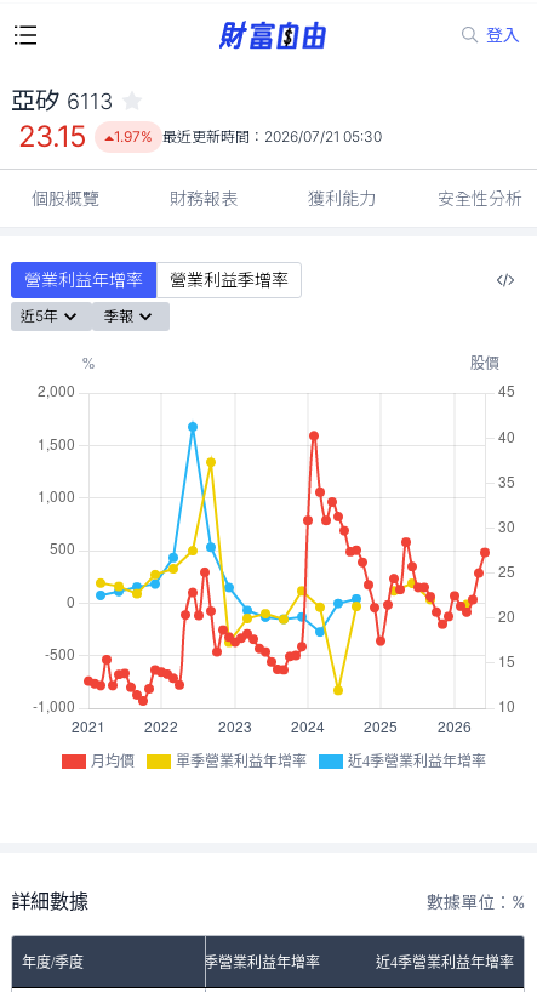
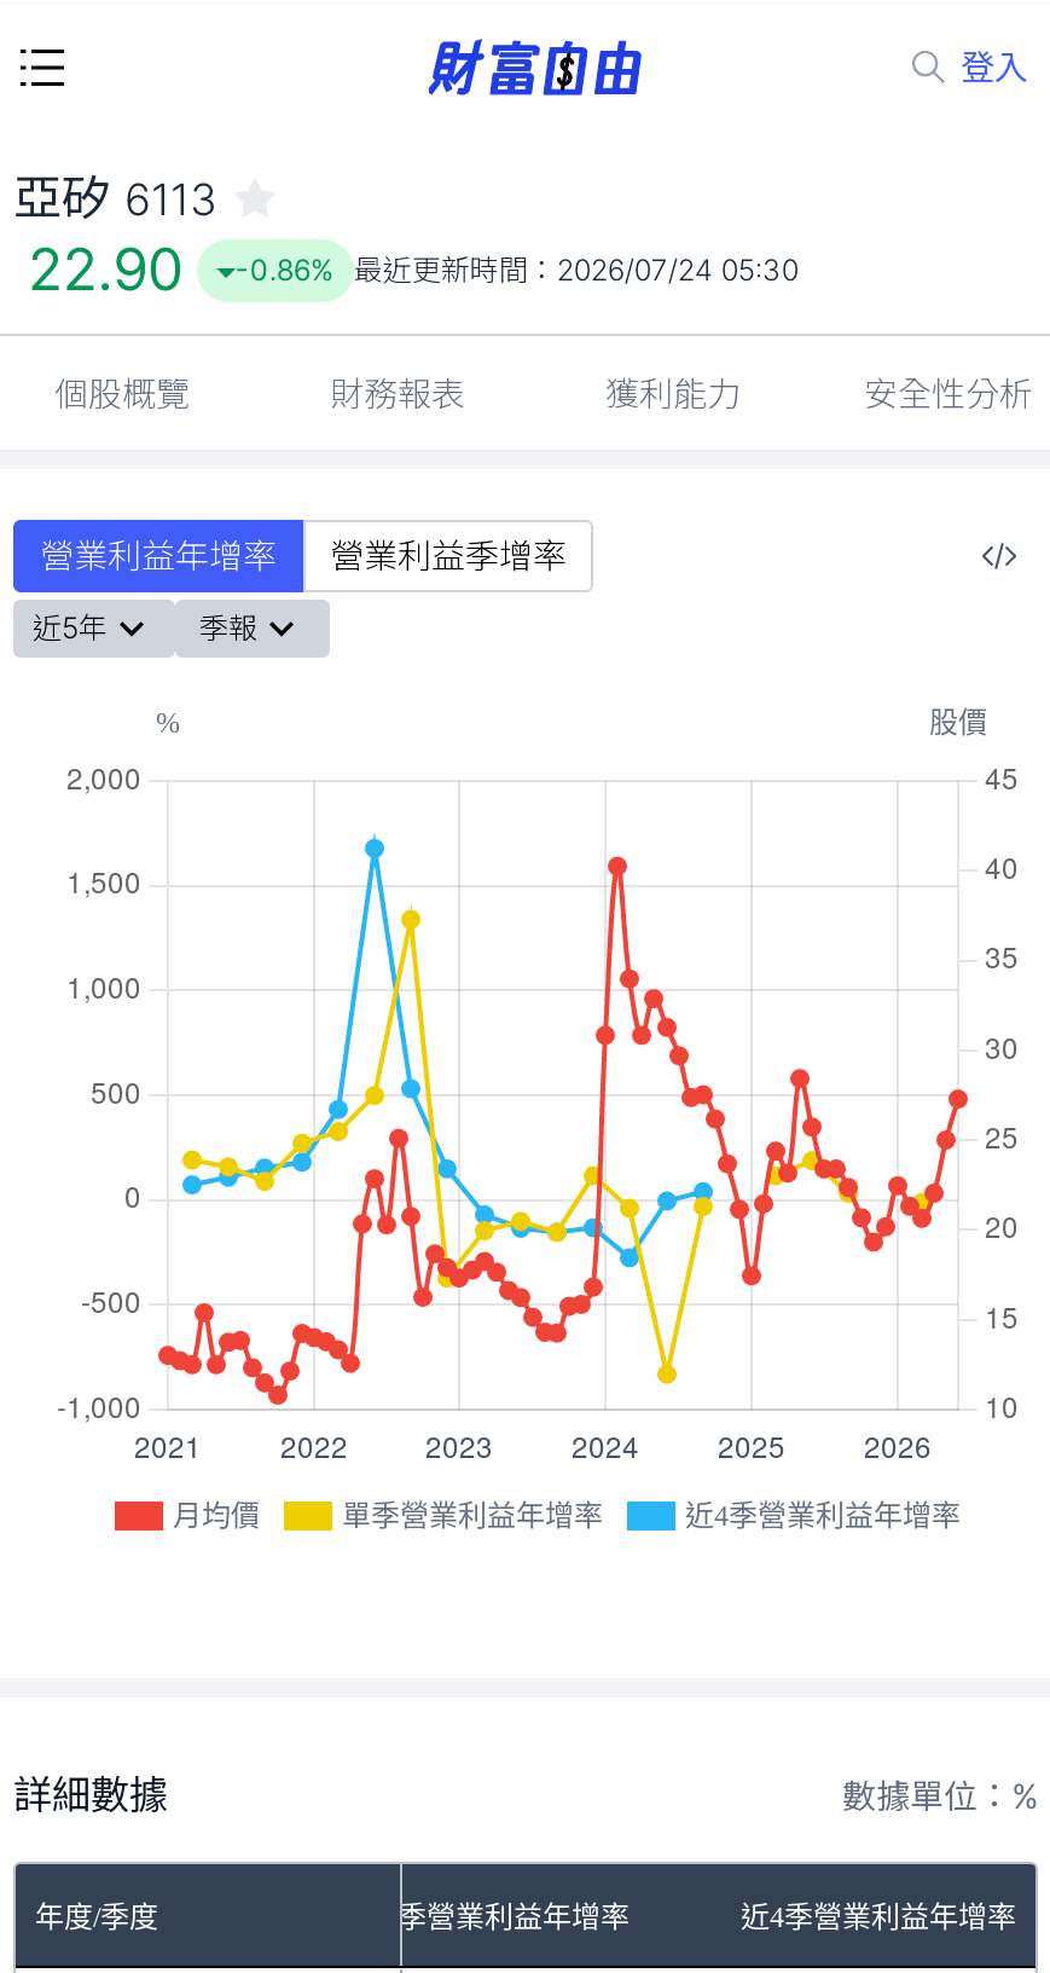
- 23.15
+ 22.90

- 1.97% 最近更新時間：2026/07/21 05:30
+ -0.86% 最近更新時間：2026/07/24 05:30
